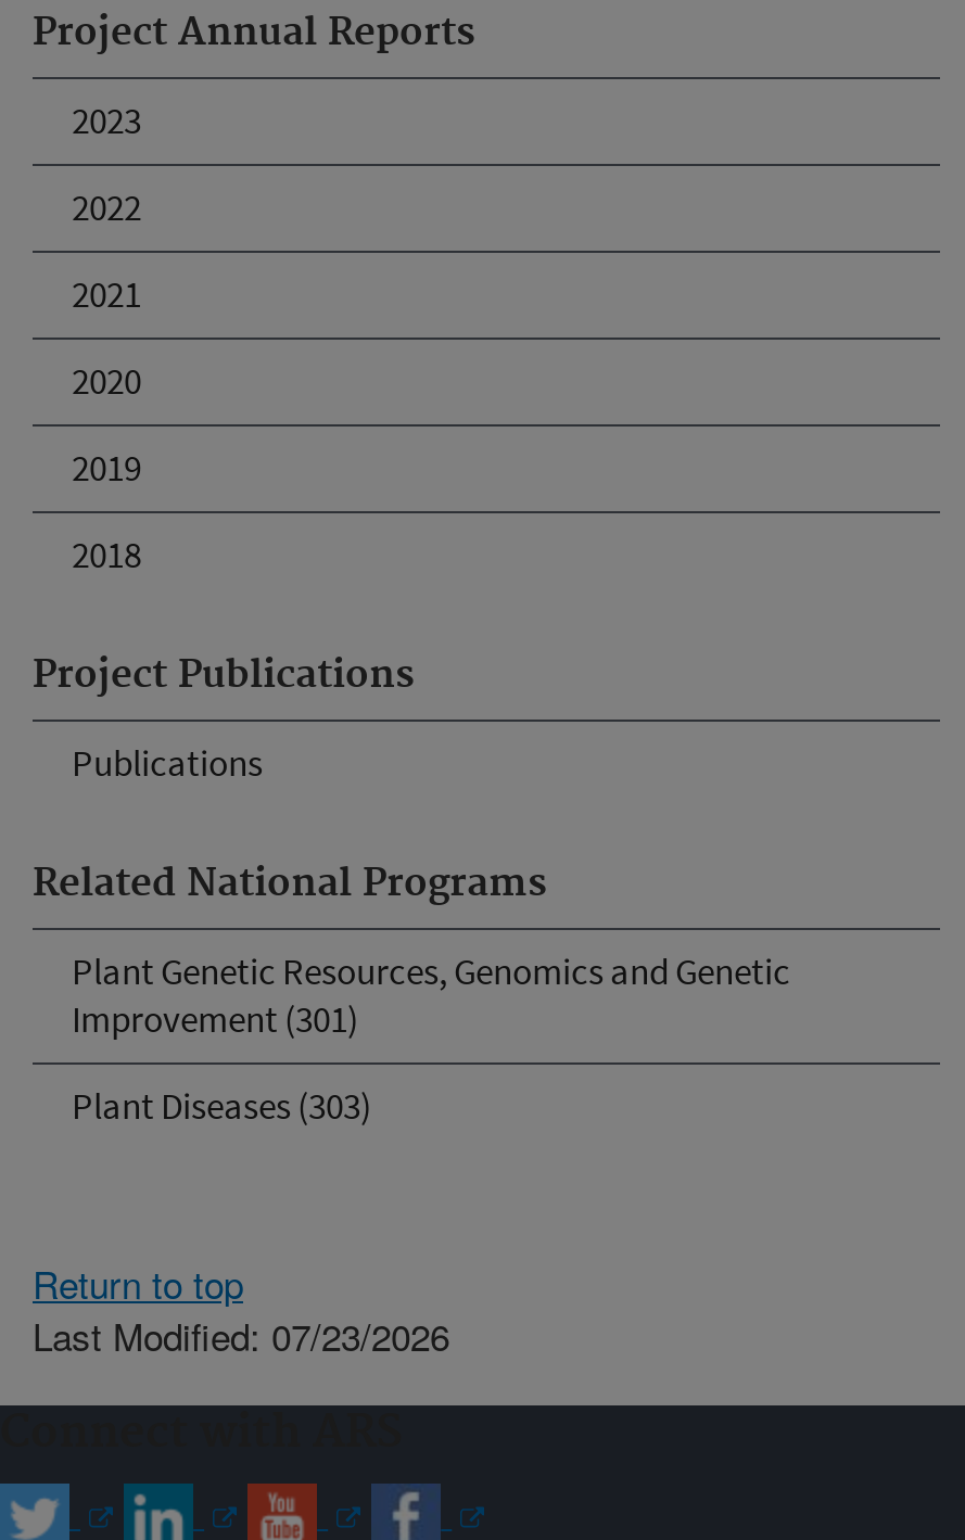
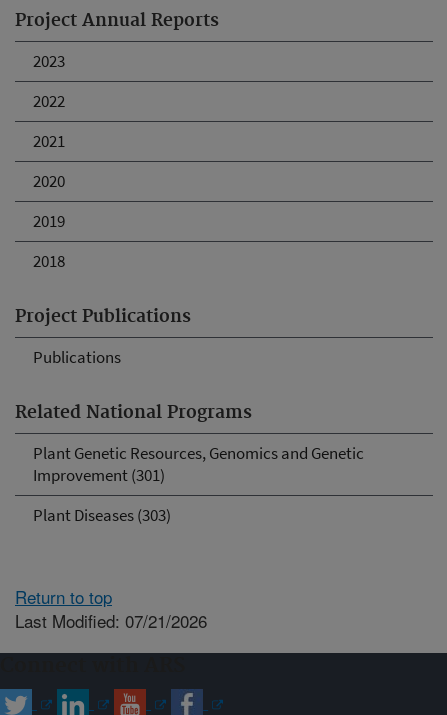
- Last Modified: 07/23/2026
+ Last Modified: 07/21/2026
